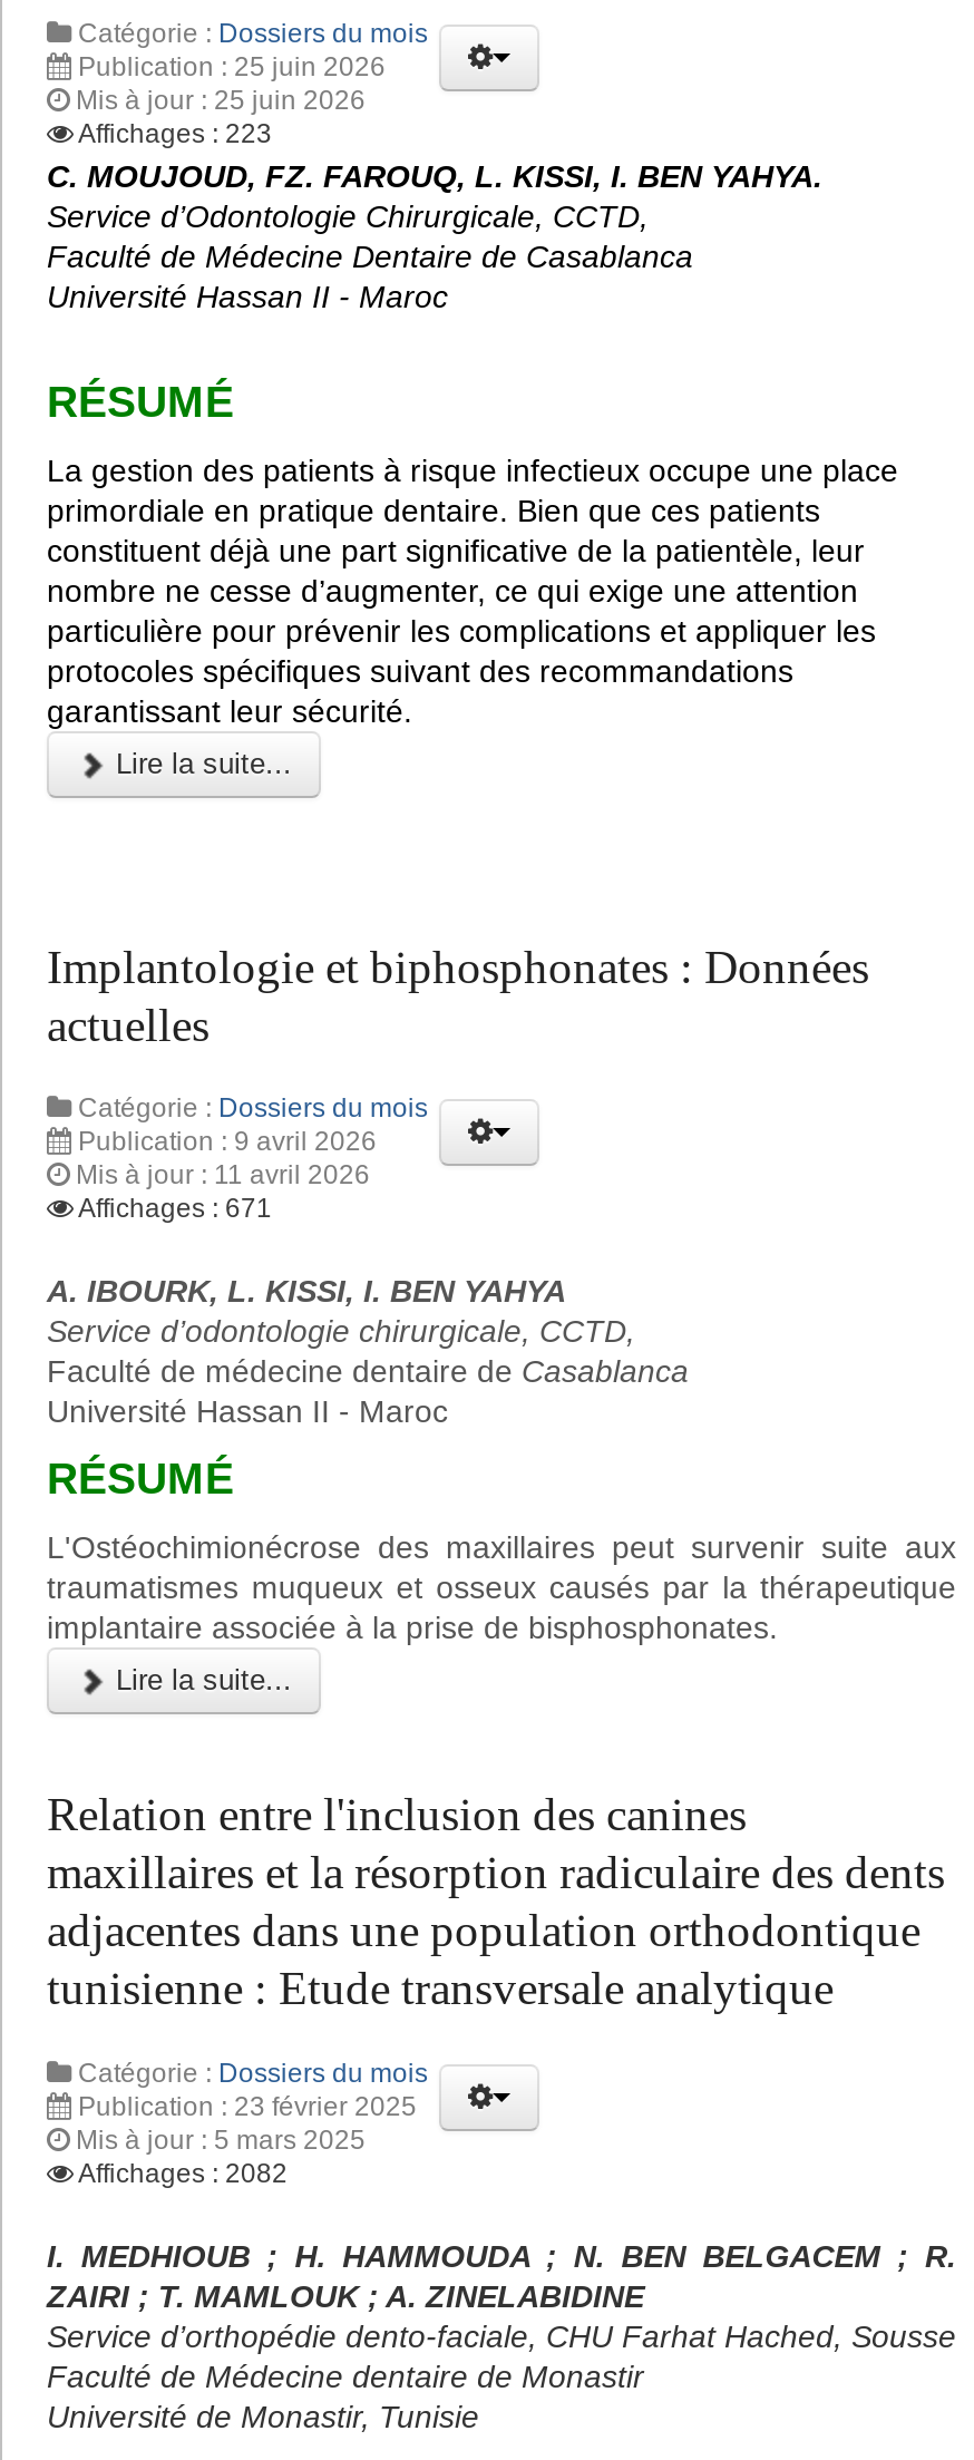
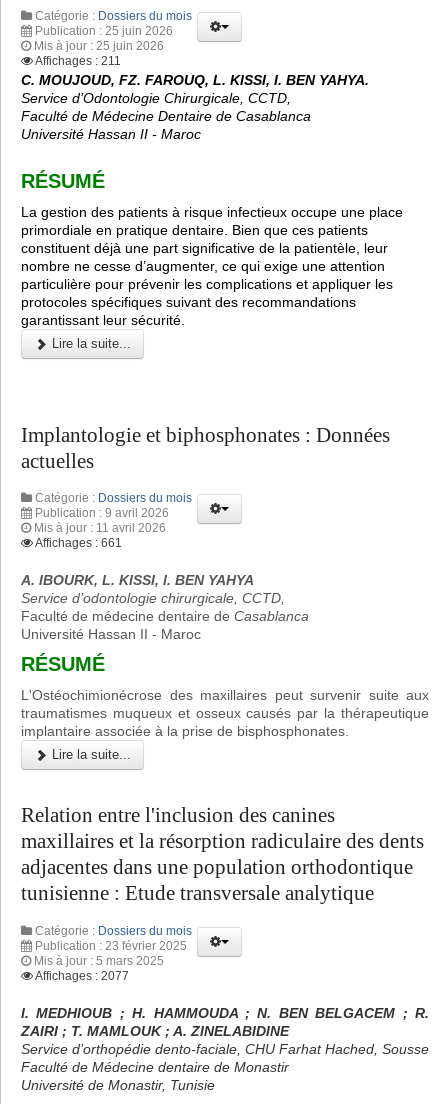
- Affichages : 223
+ Affichages : 211

- Affichages : 671
+ Affichages : 661

- Affichages : 2082
+ Affichages : 2077
